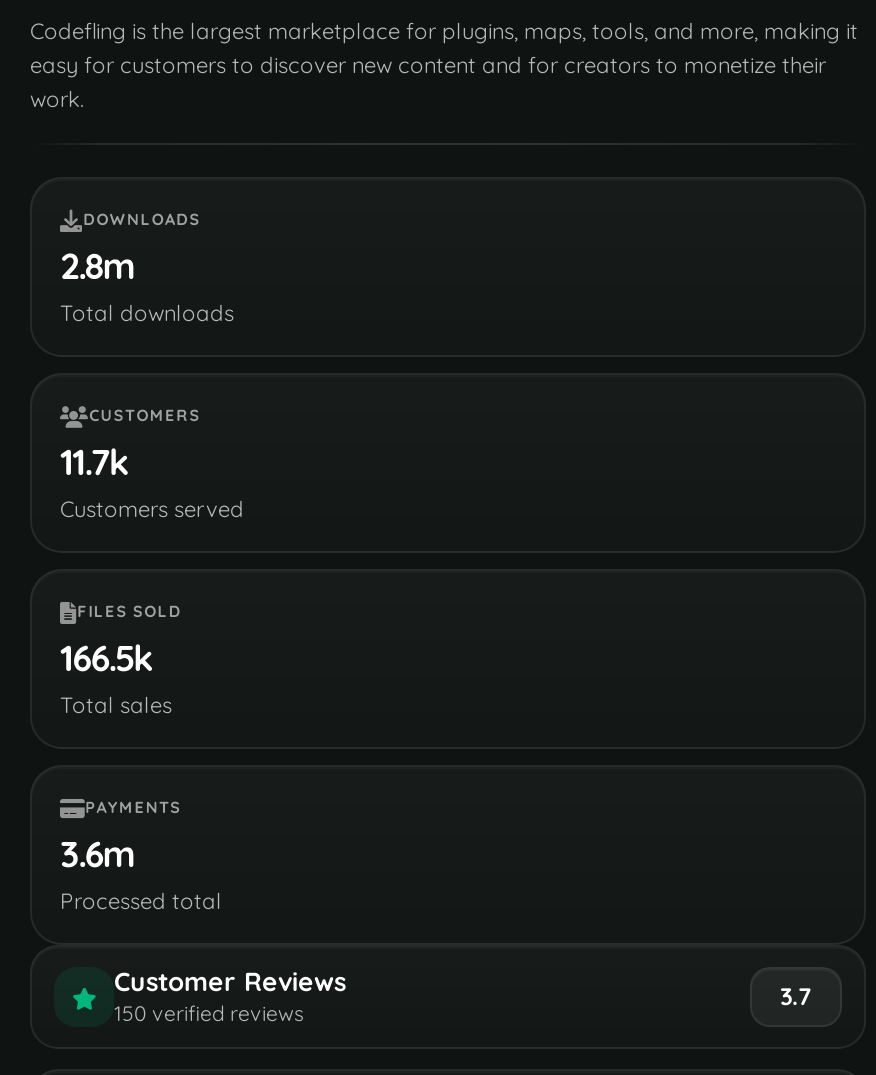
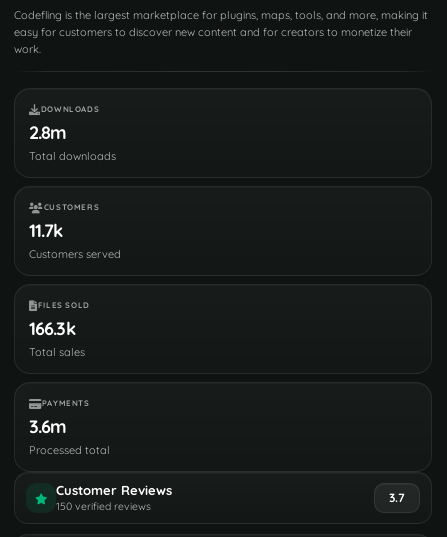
- 166.5k
+ 166.3k
